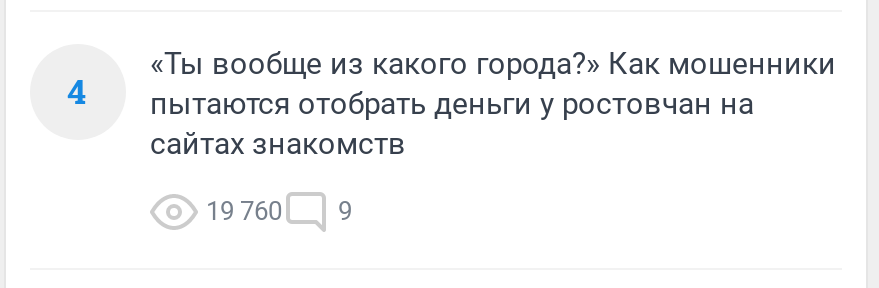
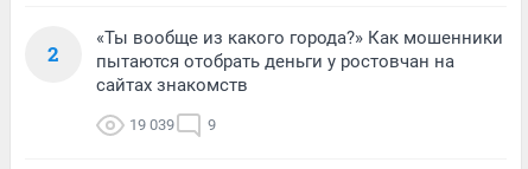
- 4 пытаются отобрать деньги у ростовчан на
+ 2 пытаются отобрать деньги у ростовчан на

- 19 760 9
+ 19 039 9
